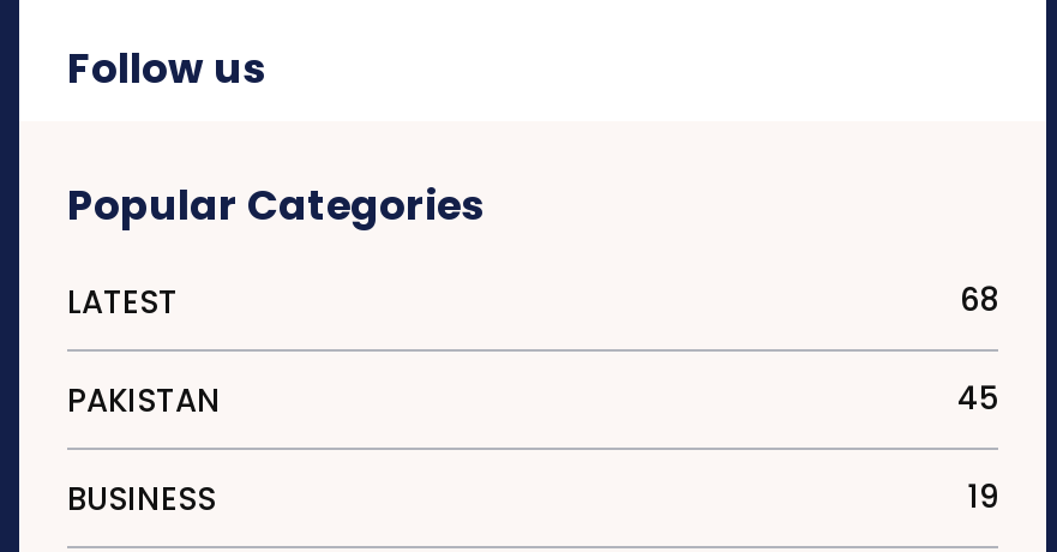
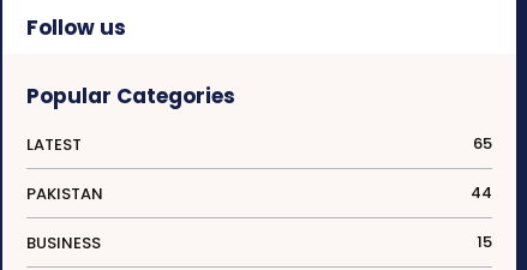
- 68
+ 65

- 45
+ 44

- 19
+ 15
